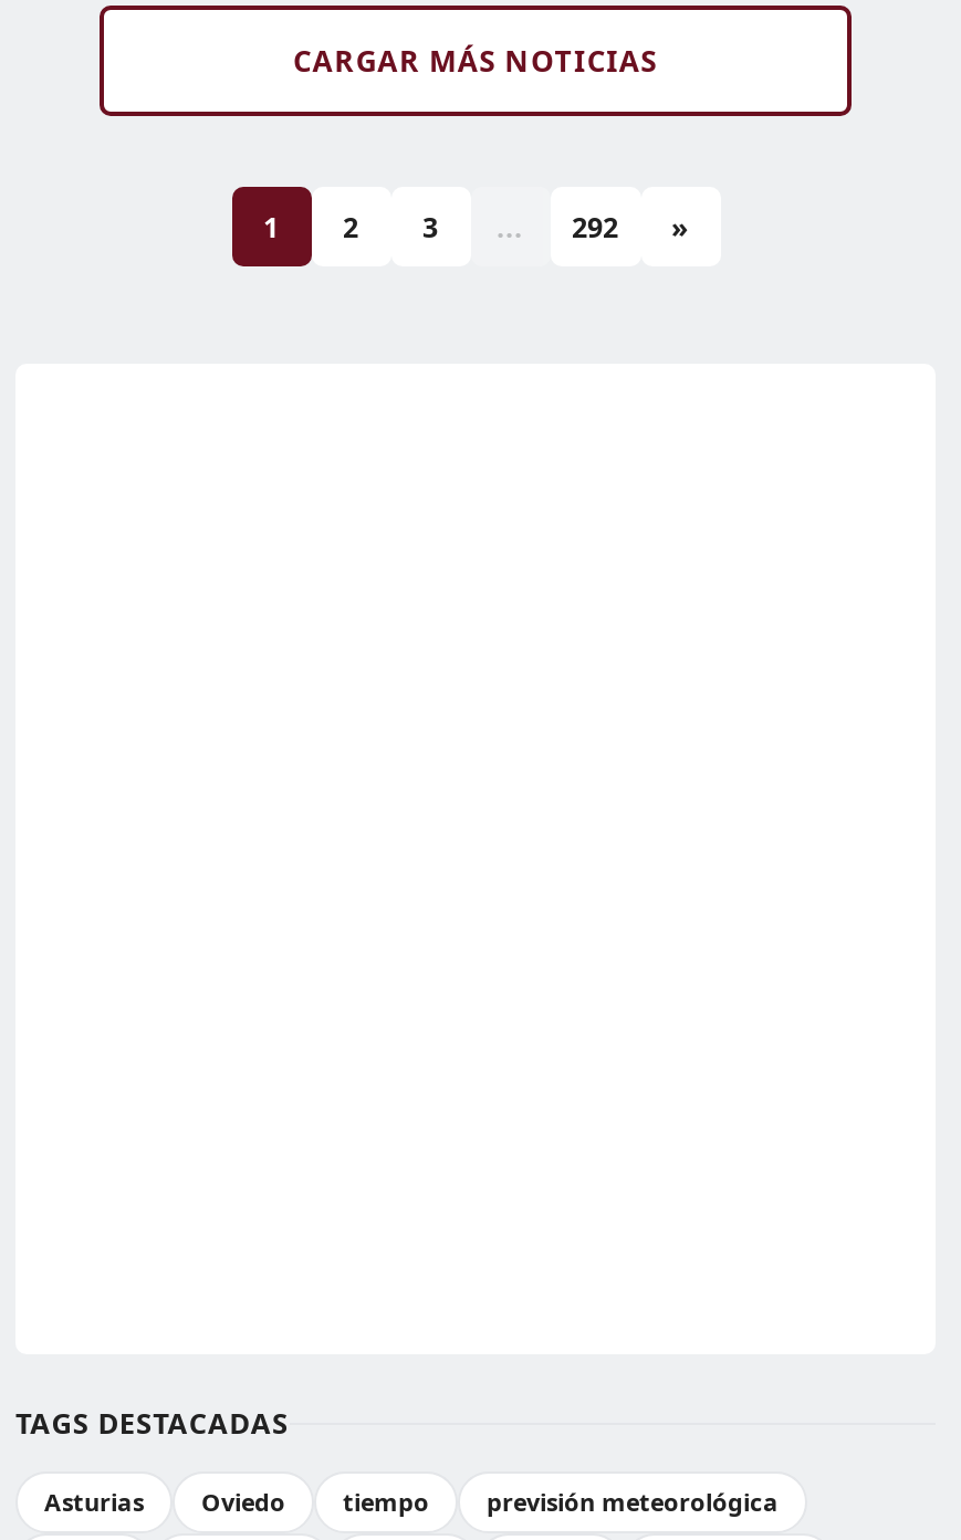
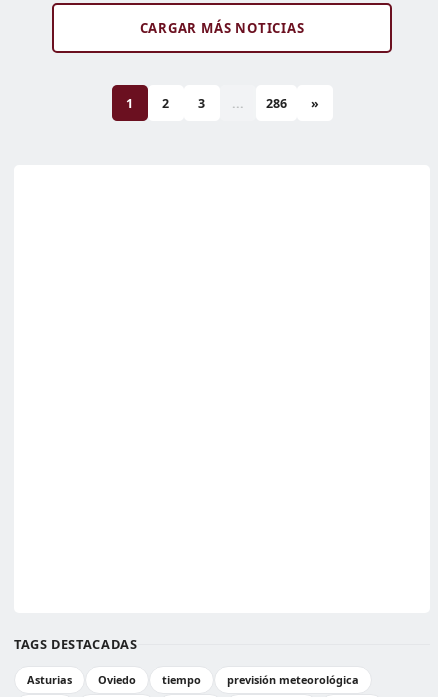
- 292
+ 286
